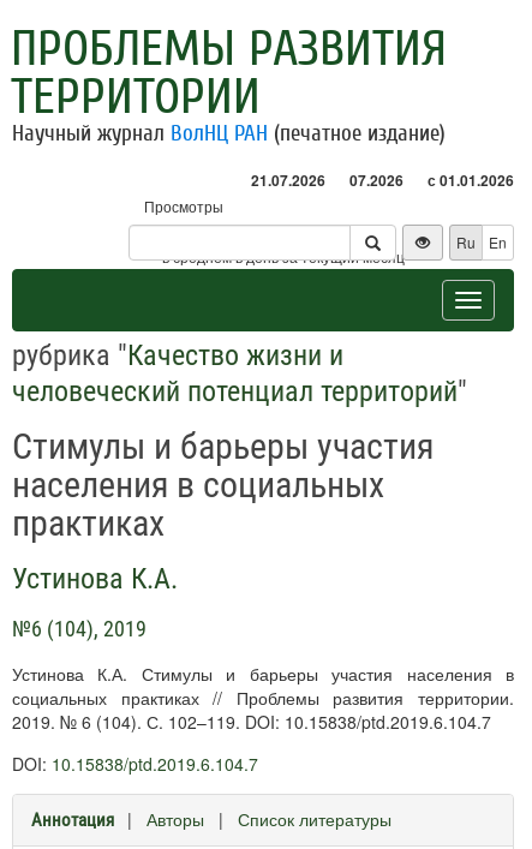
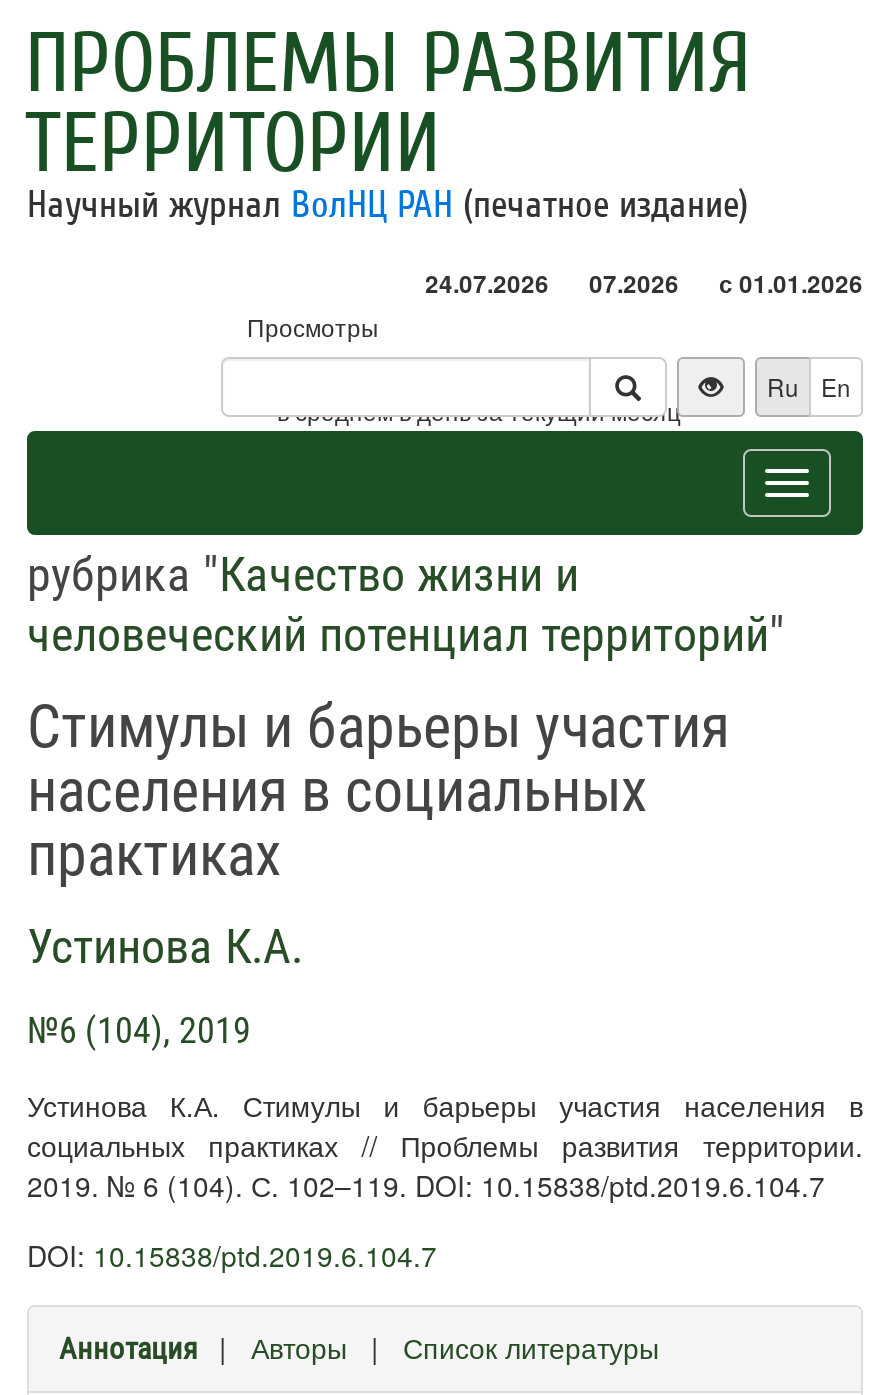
- 21.07.2026 07.2026 с 01.01.2026
+ 24.07.2026 07.2026 с 01.01.2026
